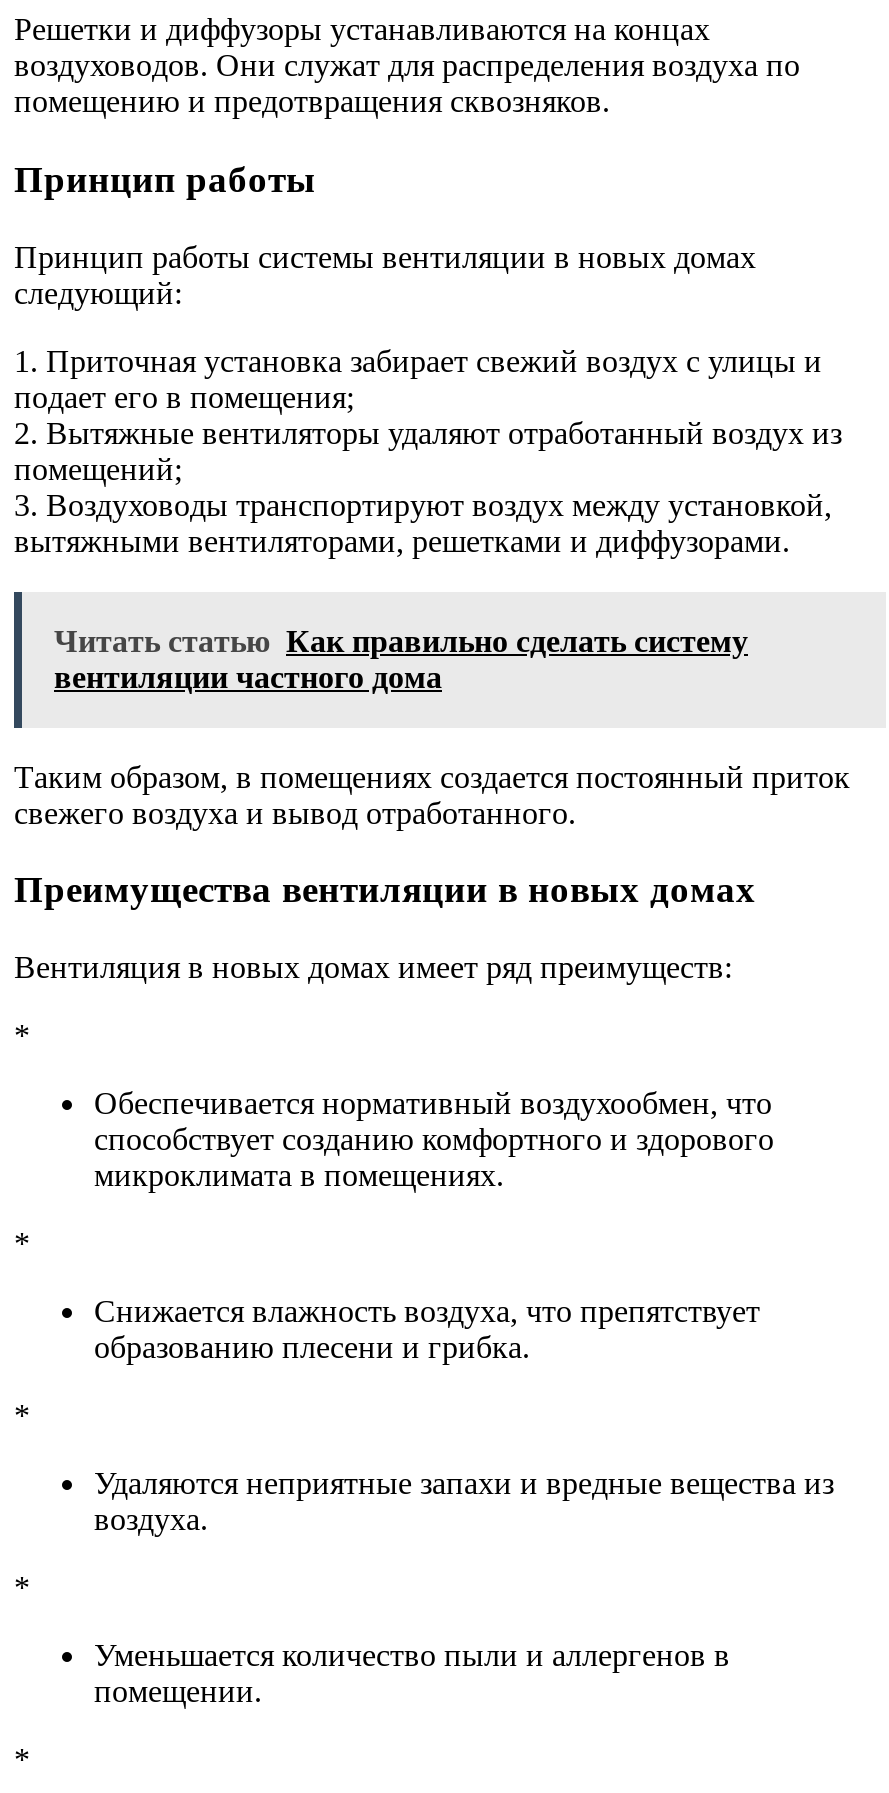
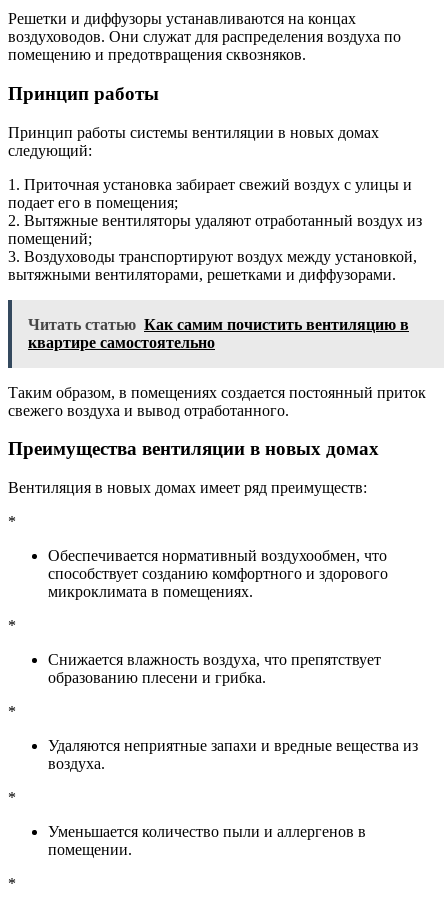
- Читать статью Как правильно сделать систему
- вентиляции частного дома
+ Читать статью Как самим почистить вентиляцию в
+ квартире самостоятельно
